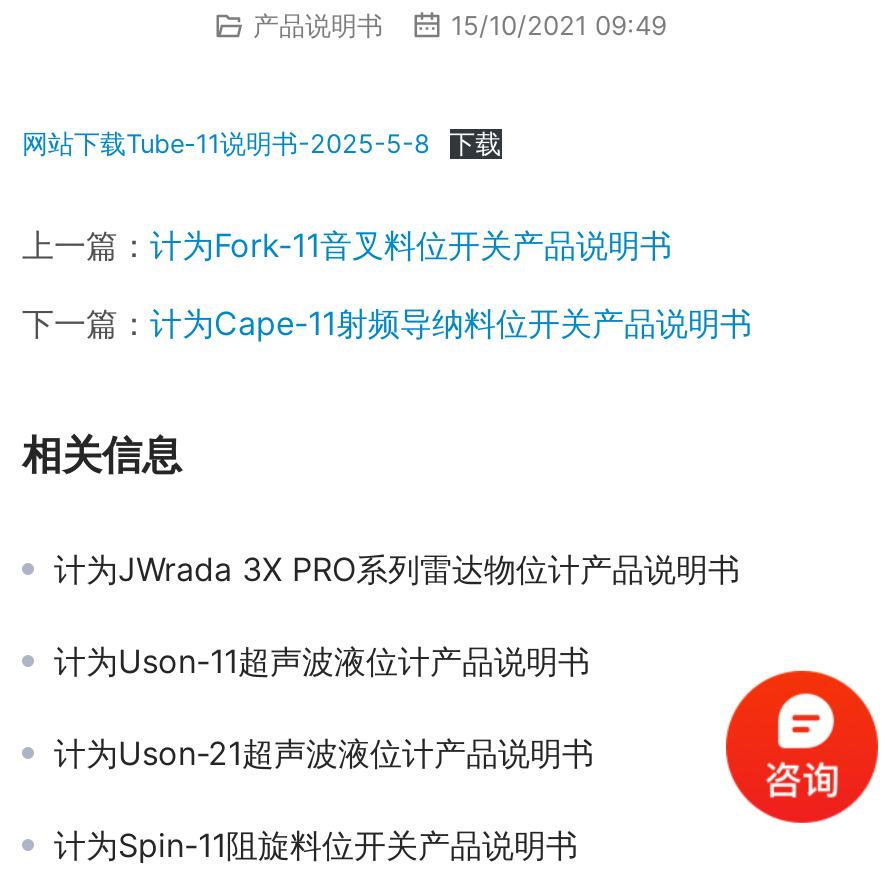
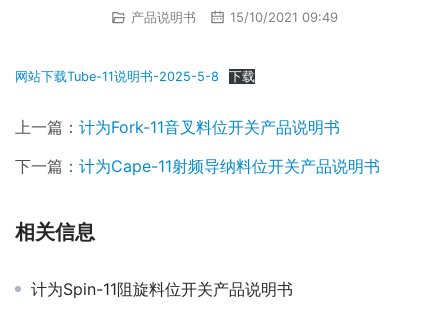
- [image]
- 计为JWrada 3X PRO系列雷达物位计产品说明书
- 计为Uson-11超声波液位计产品说明书
- 计为Uson-21超声波液位计产品说明书
